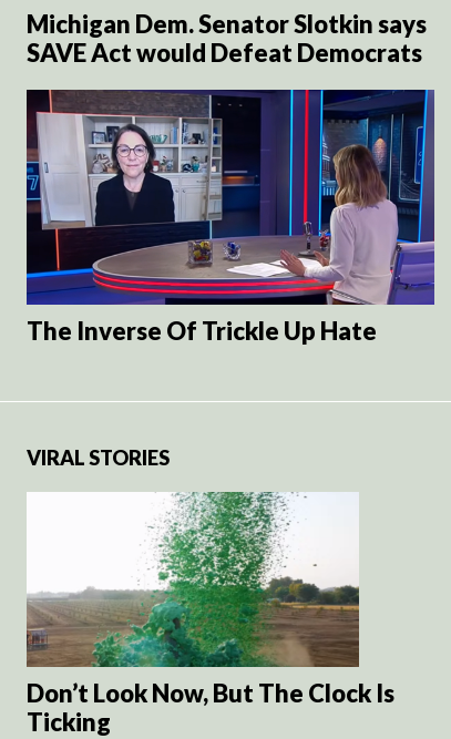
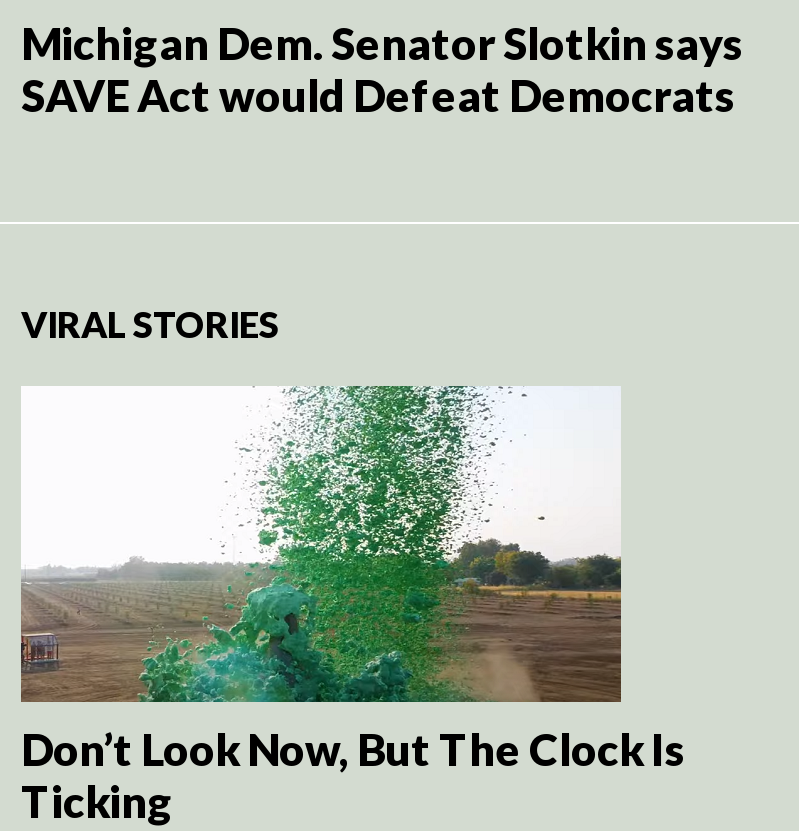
- [image]
- The Inverse Of Trickle Up Hate
